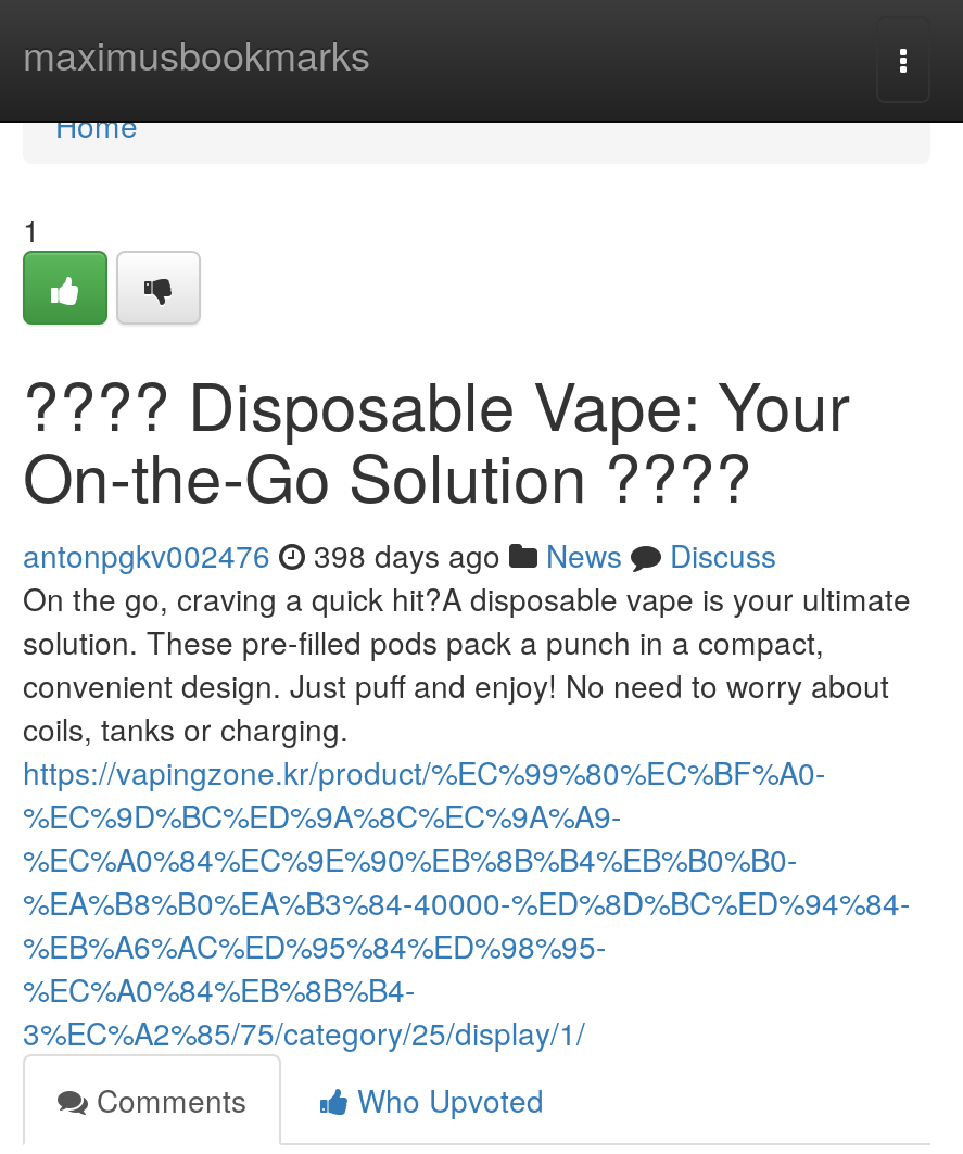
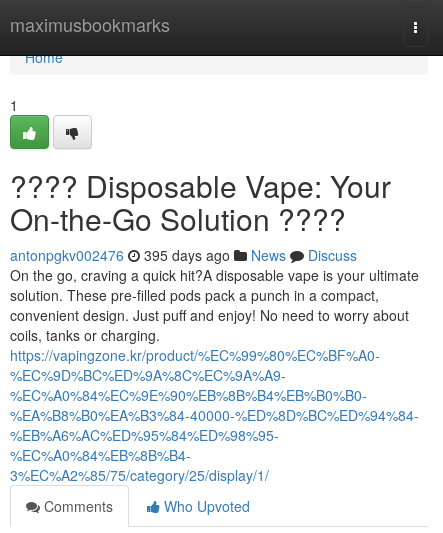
- antonpgkv002476 398 days ago News Discuss
+ antonpgkv002476 395 days ago News Discuss
